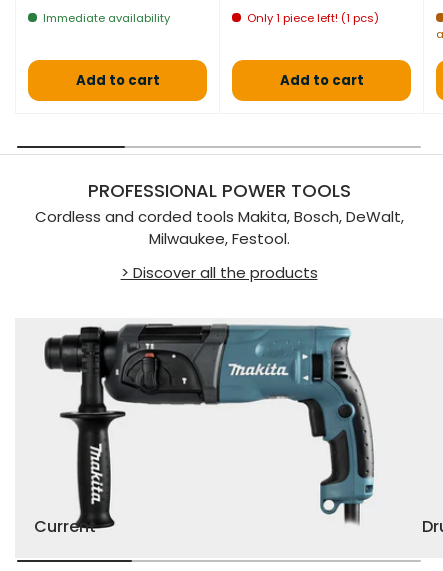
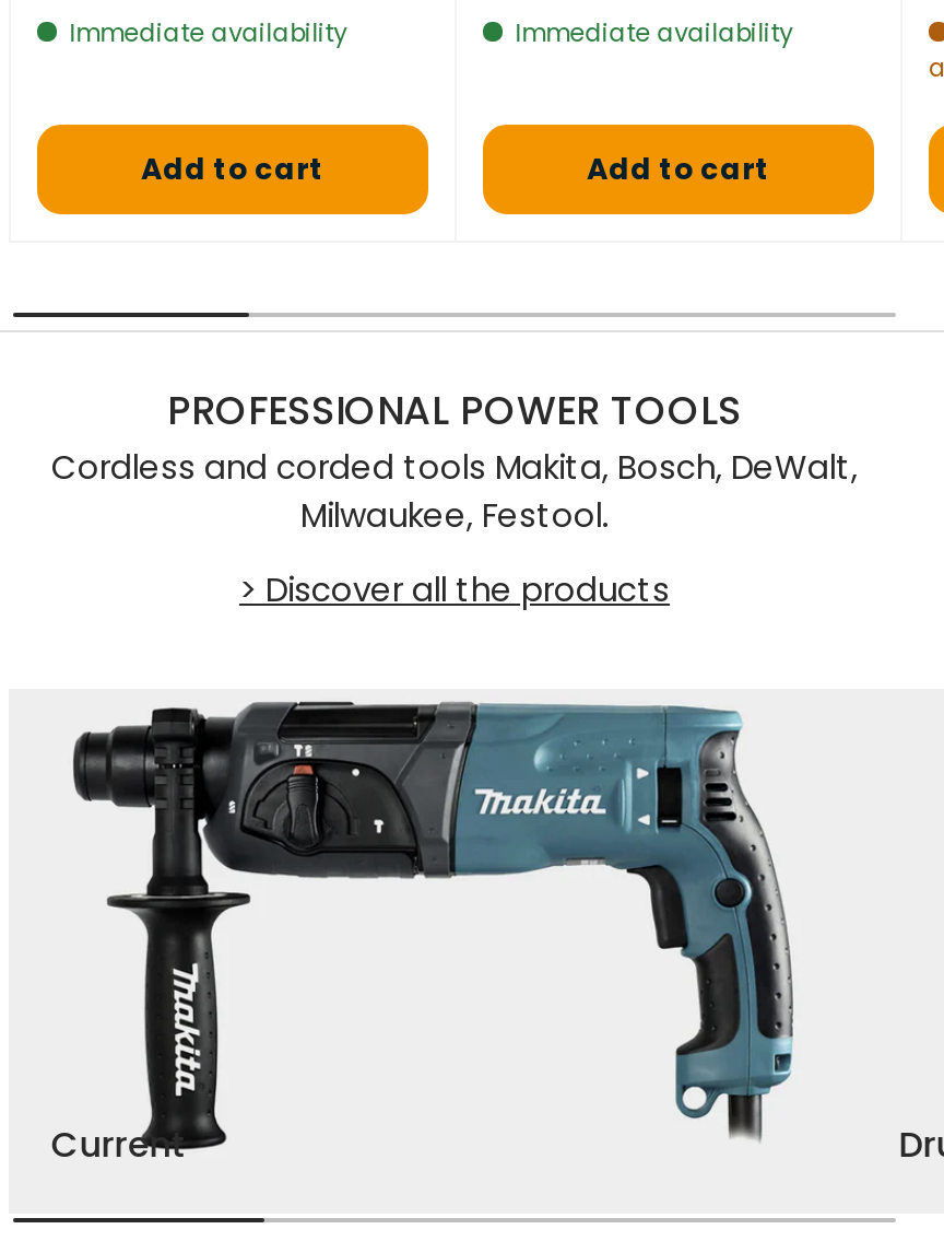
- Only 1 piece left! (1 pcs)
+ Immediate availability
